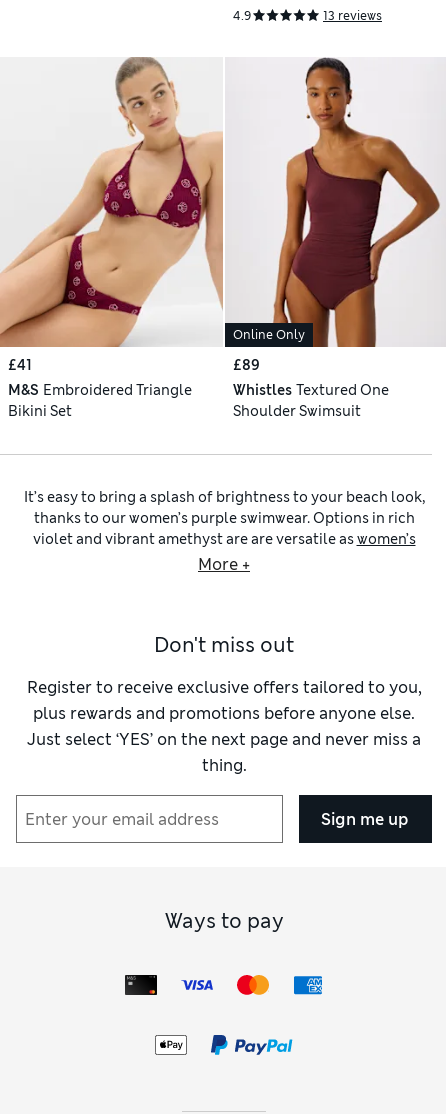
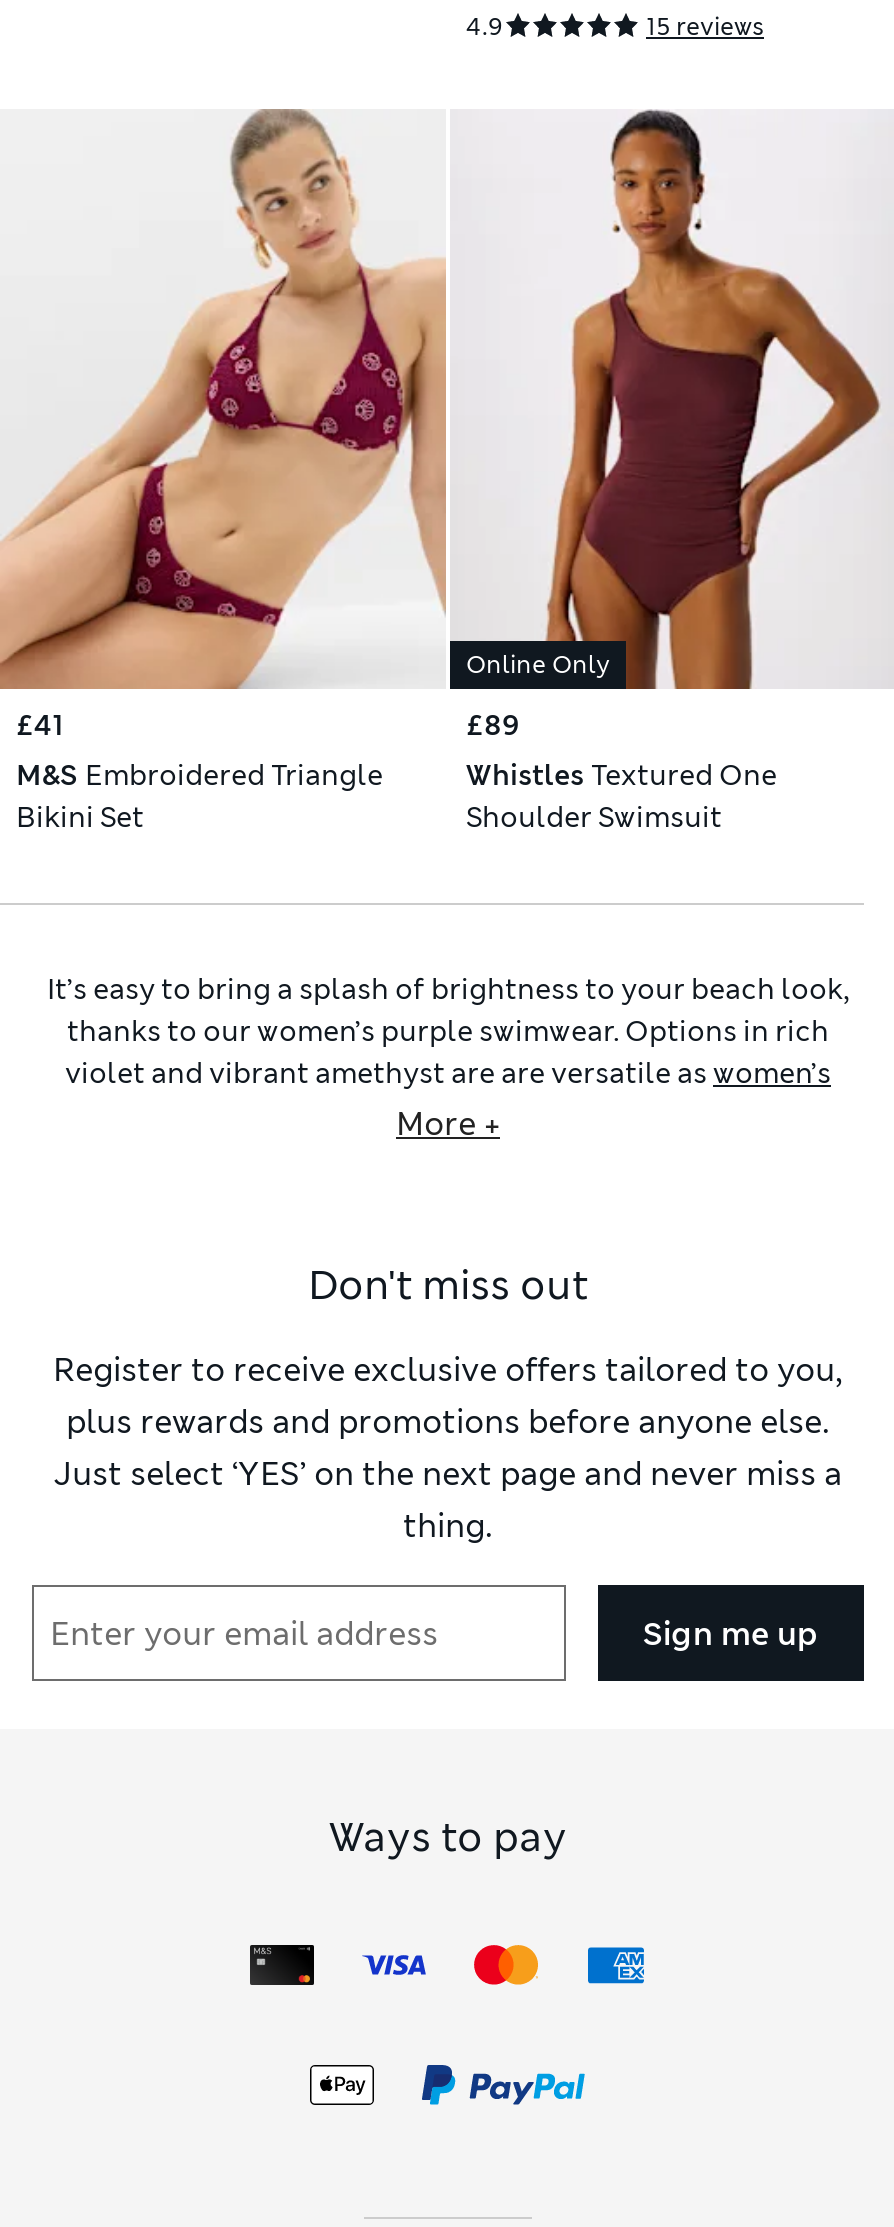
- 13 reviews
+ 15 reviews
